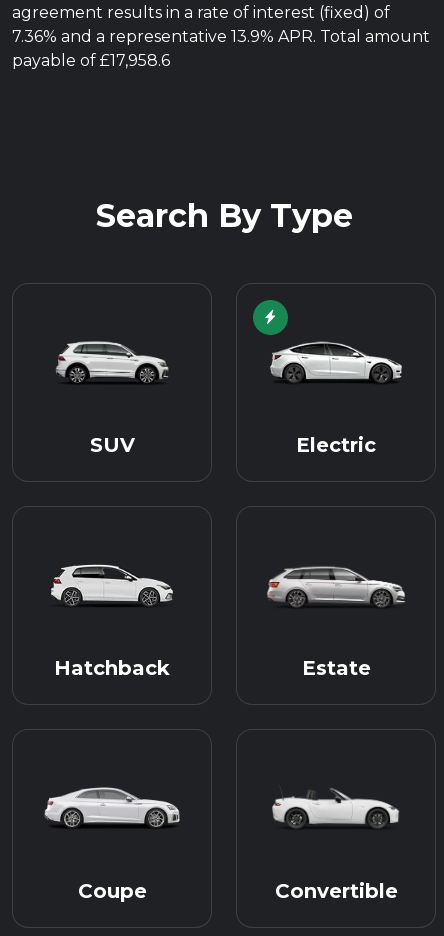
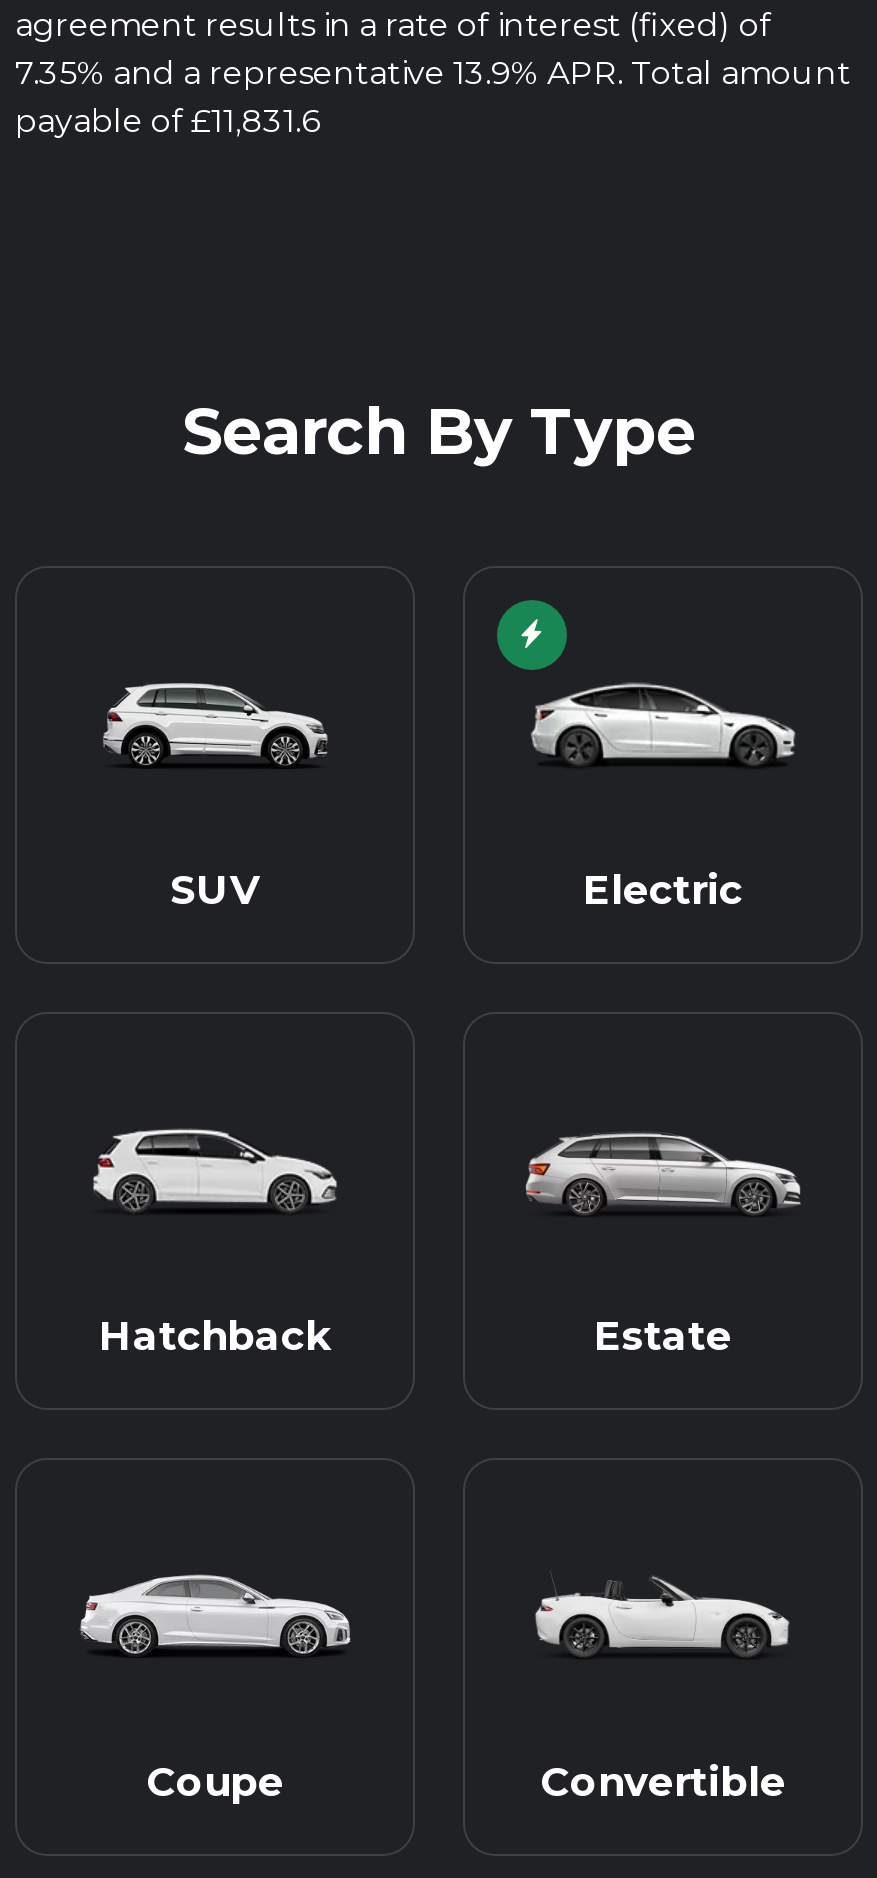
- 7.36% and a representative 13.9% APR. Total amount
+ 7.35% and a representative 13.9% APR. Total amount

- payable of £17,958.6
+ payable of £11,831.6
